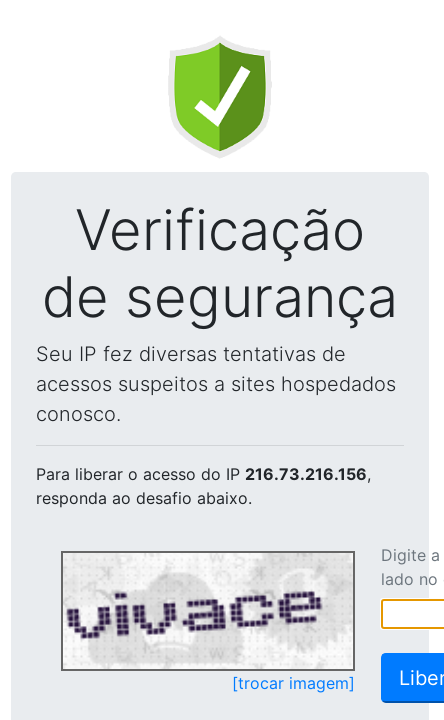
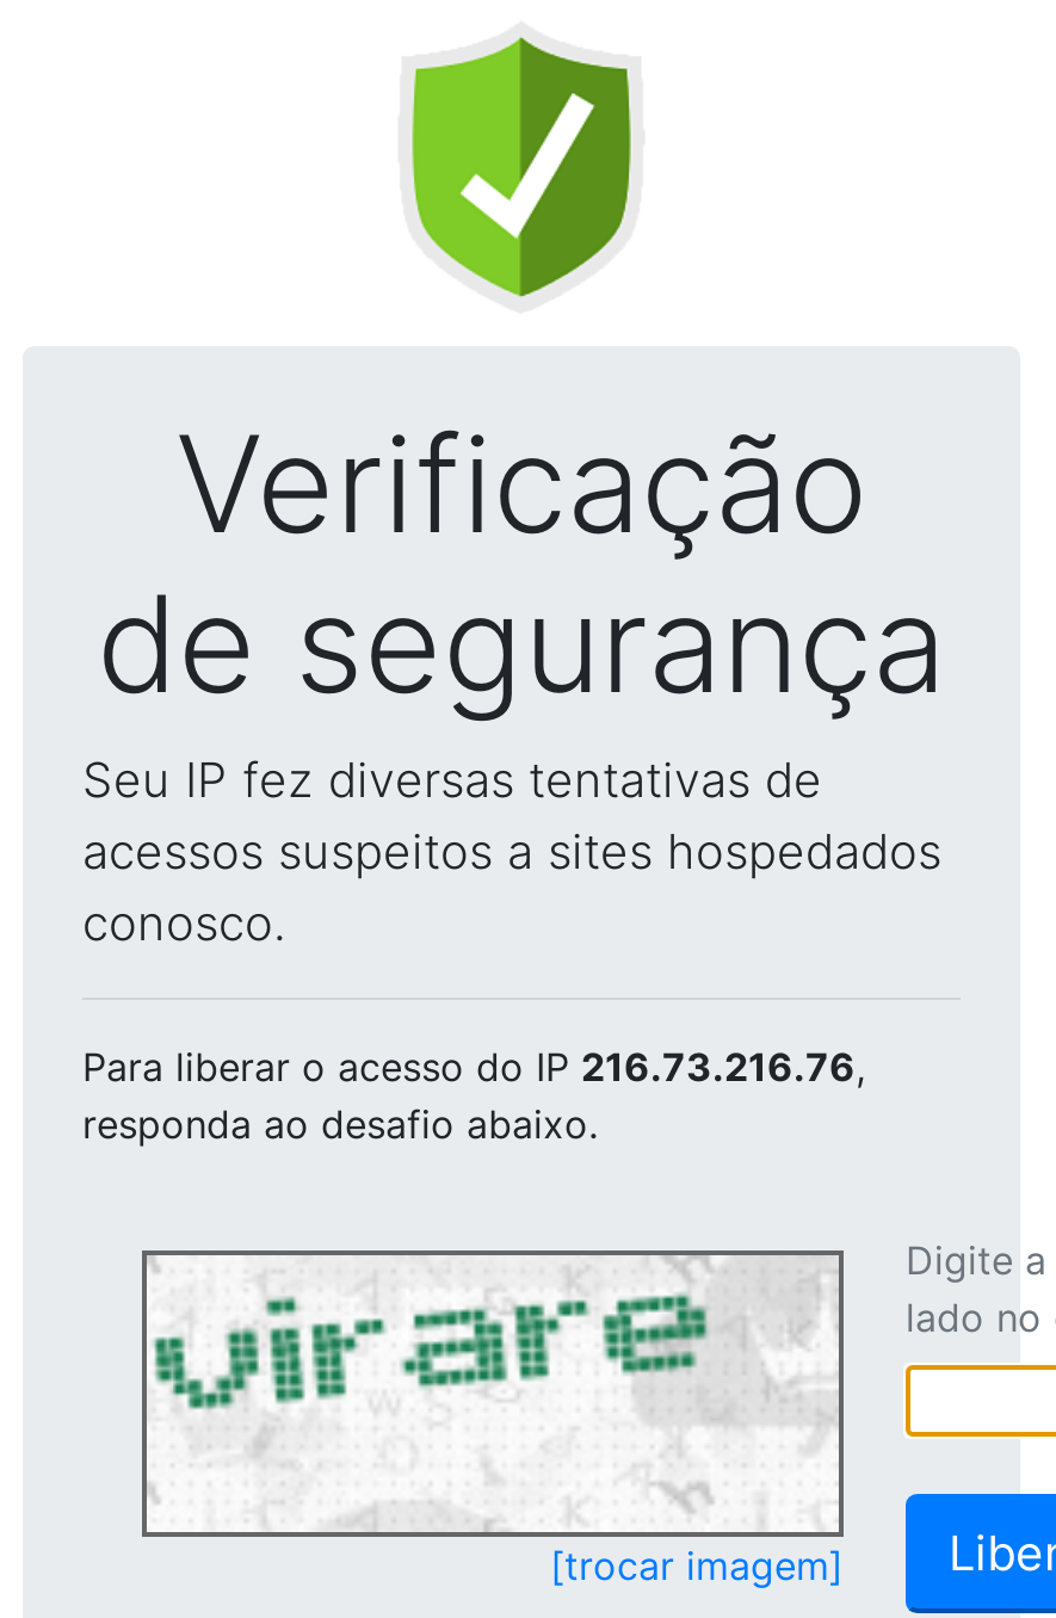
- Para liberar o acesso do IP 216.73.216.156,
+ Para liberar o acesso do IP 216.73.216.76,

- [image]
+ [image]
